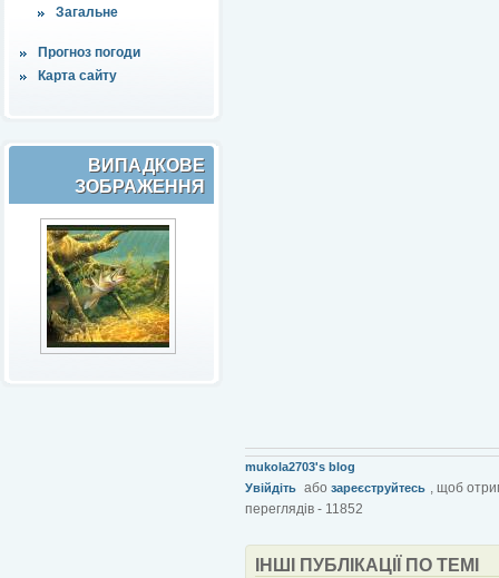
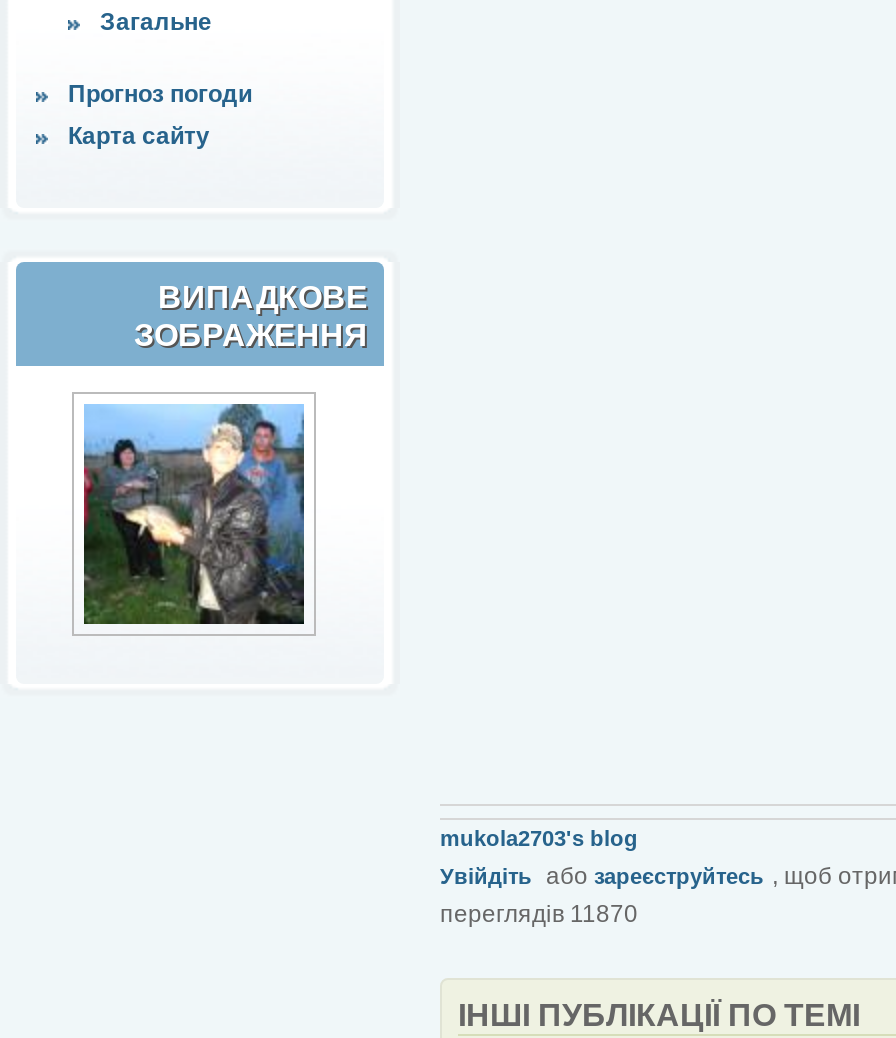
- [image]
+ [image]

- переглядів - 11852
+ переглядів 11870
